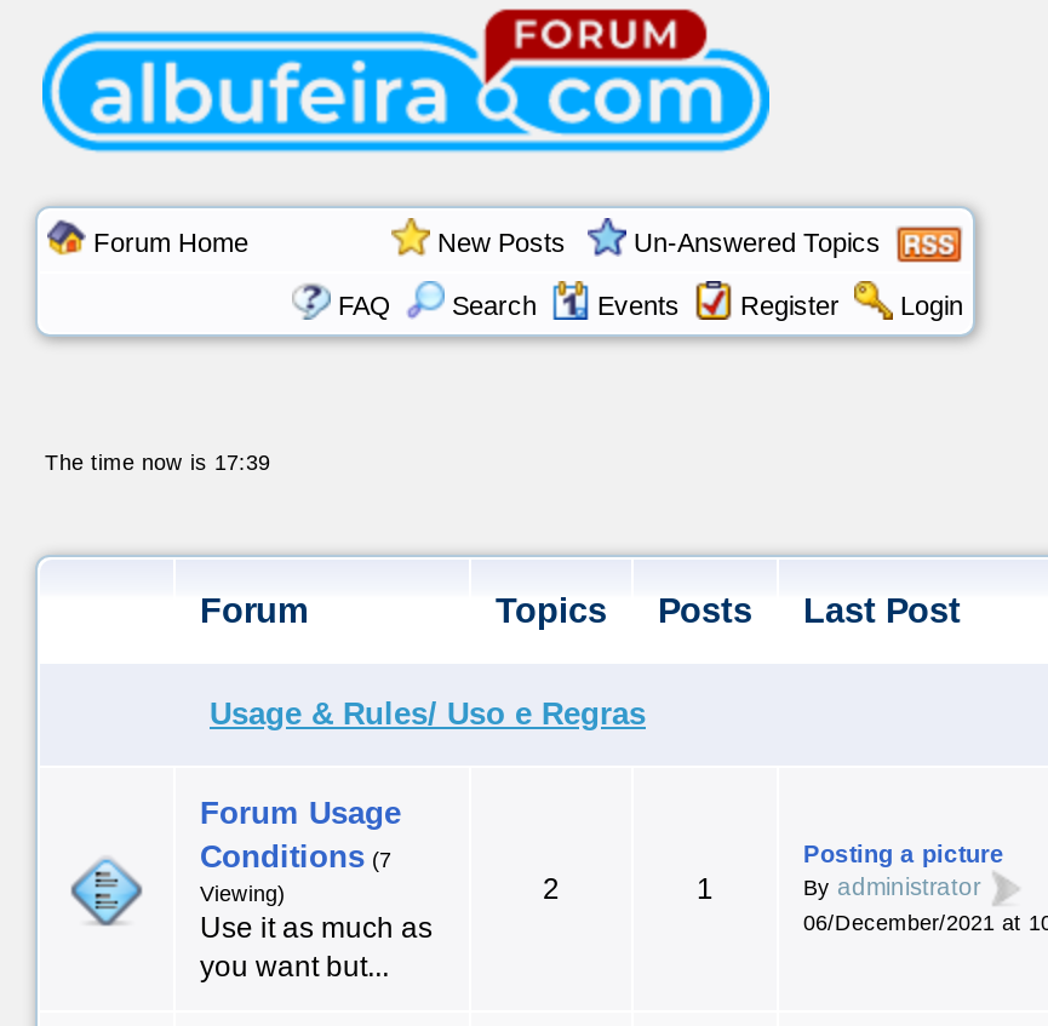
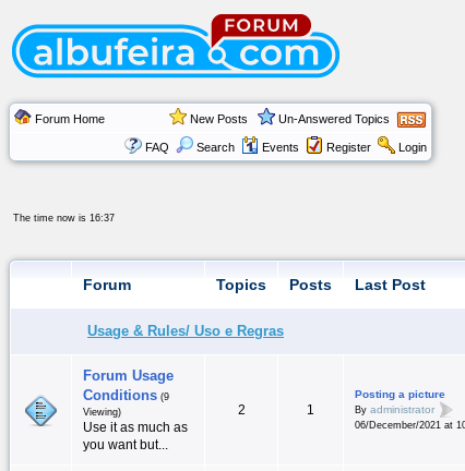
- The time now is 17:39
+ The time now is 16:37

- Conditions (7
+ Conditions (9
